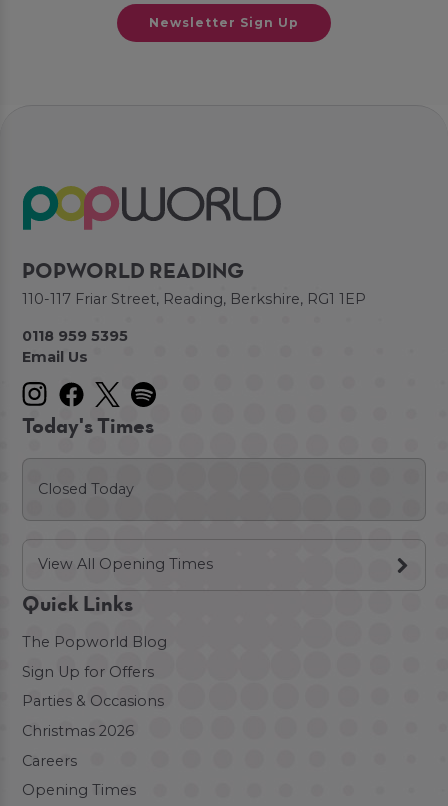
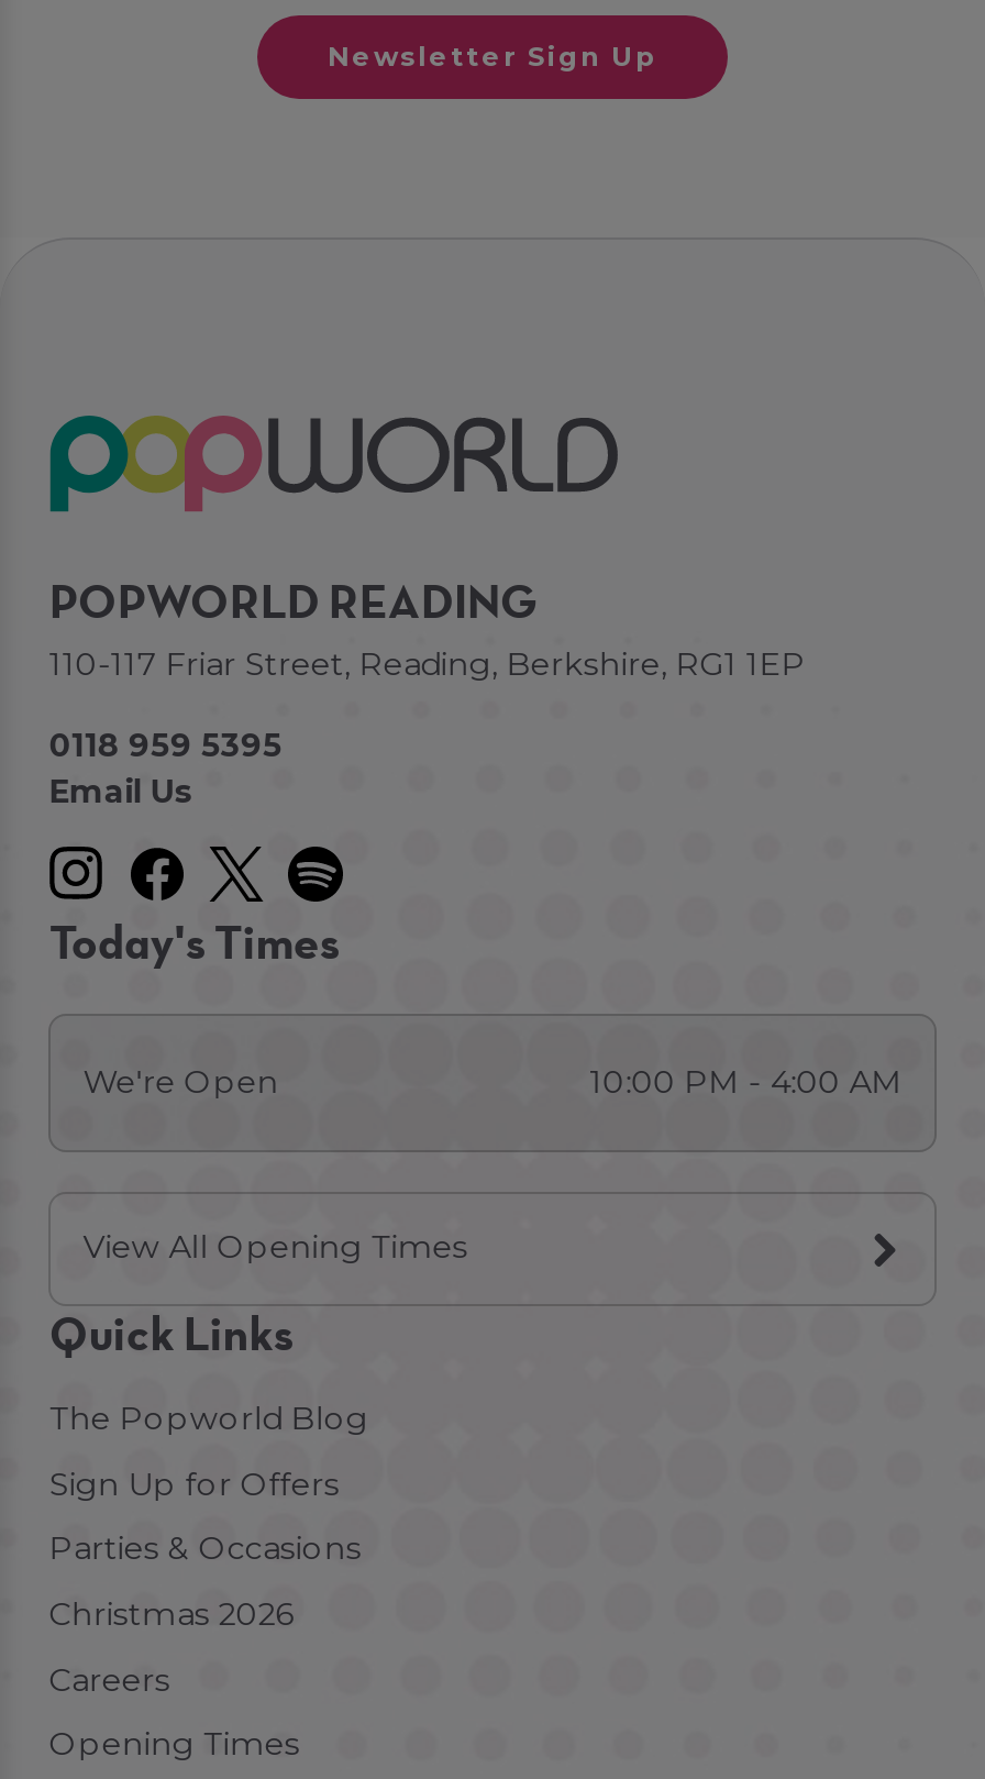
- Closed Today
+ We're Open
+ 10:00 PM - 4:00 AM
